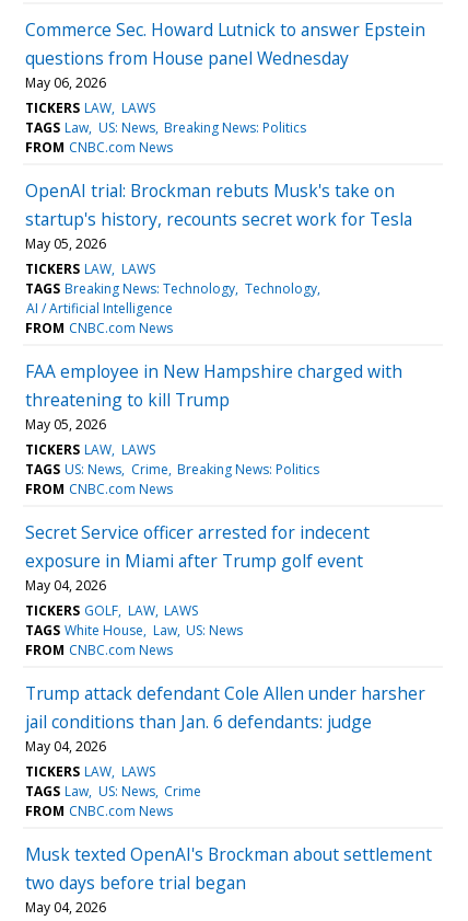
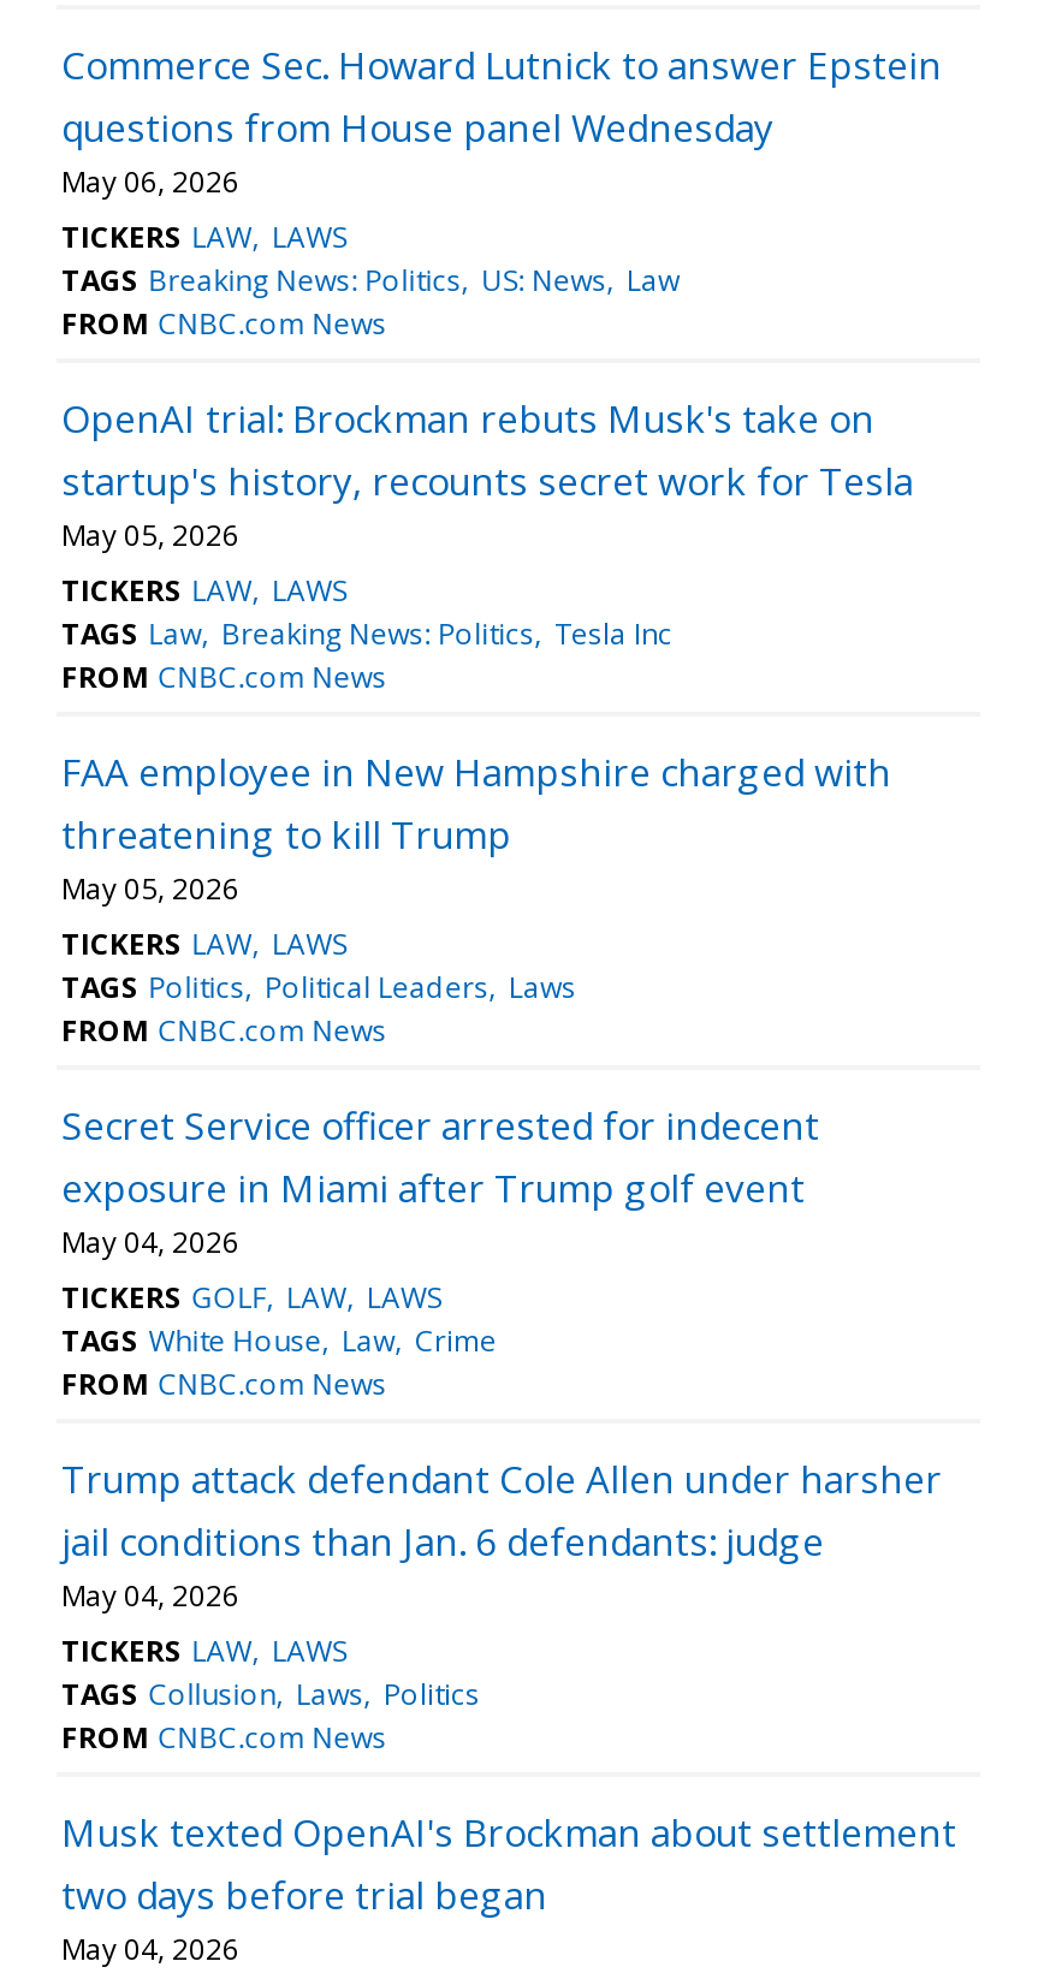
- TAGS Law US: News Breaking News: Politics
+ TAGS Breaking News: Politics US: News Law

- TAGS Breaking News: Technology Technology
- AI / Artificial Intelligence
+ TAGS Law Breaking News: Politics Tesla Inc

- TAGS US: News Crime Breaking News: Politics
+ TAGS Politics Political Leaders Laws

- TAGS White House Law US: News
+ TAGS White House Law Crime

- TAGS Law US: News Crime
+ TAGS Collusion Laws Politics
